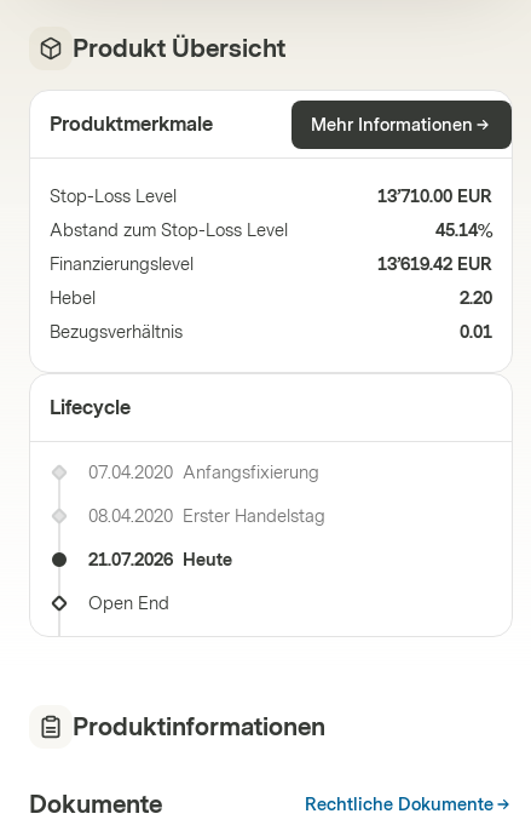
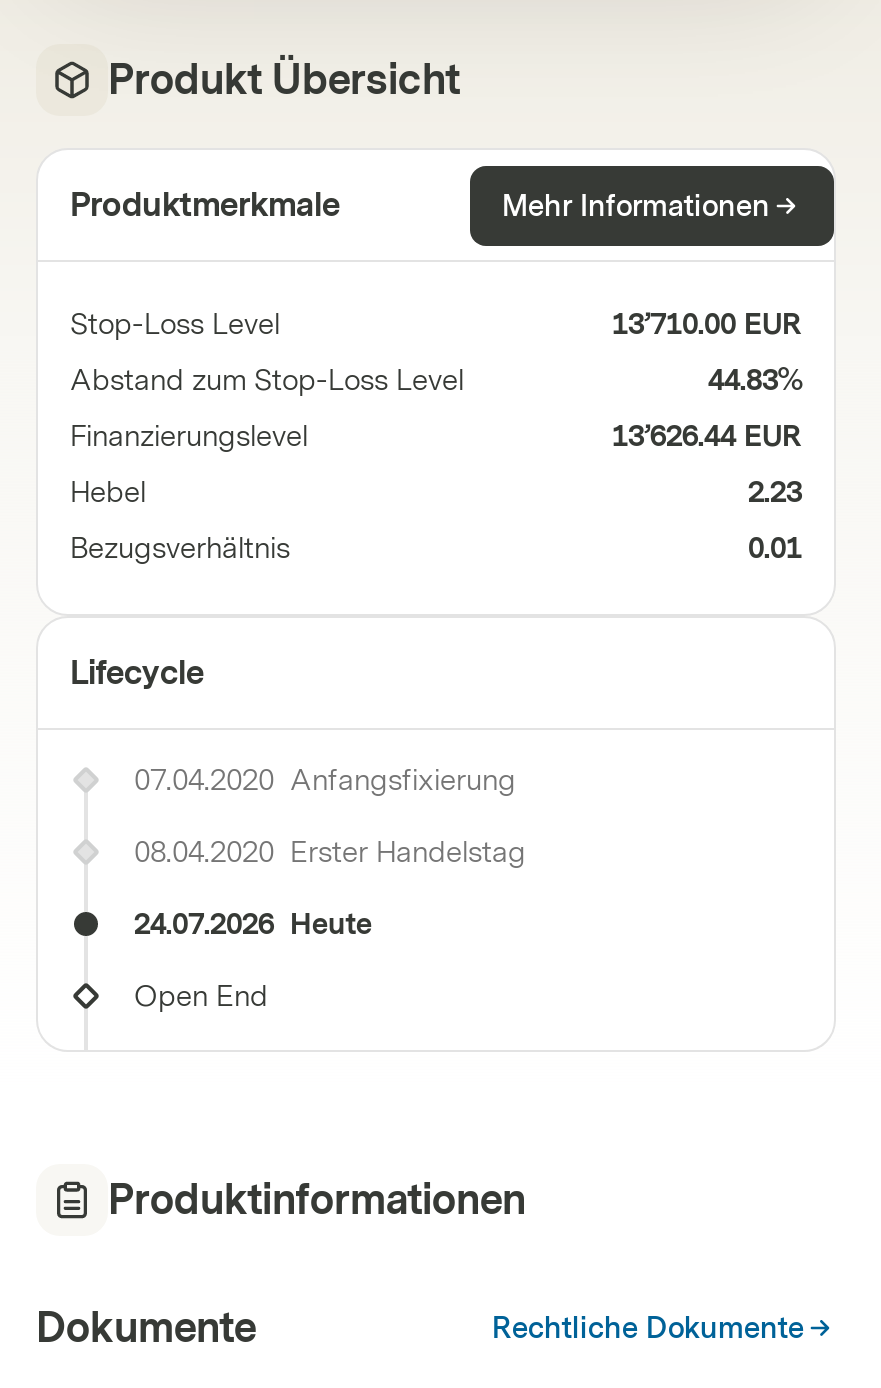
- 45.14%
+ 44.83%

- 13’619.42 EUR
+ 13’626.44 EUR

- 2.20
+ 2.23

- 21.07.2026 Heute
+ 24.07.2026 Heute
